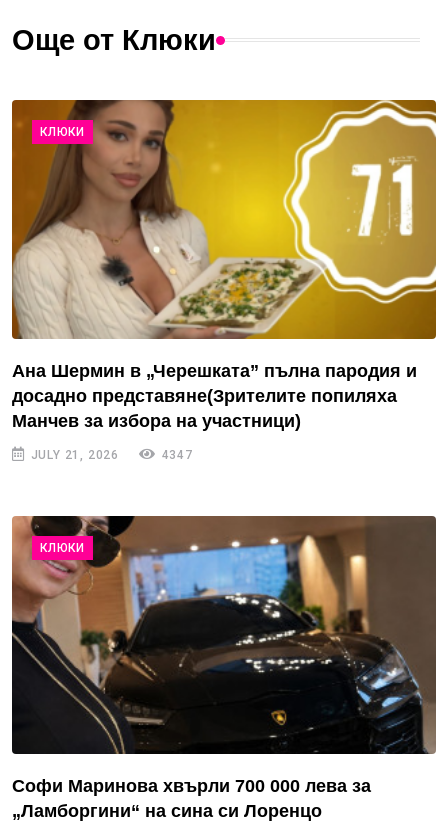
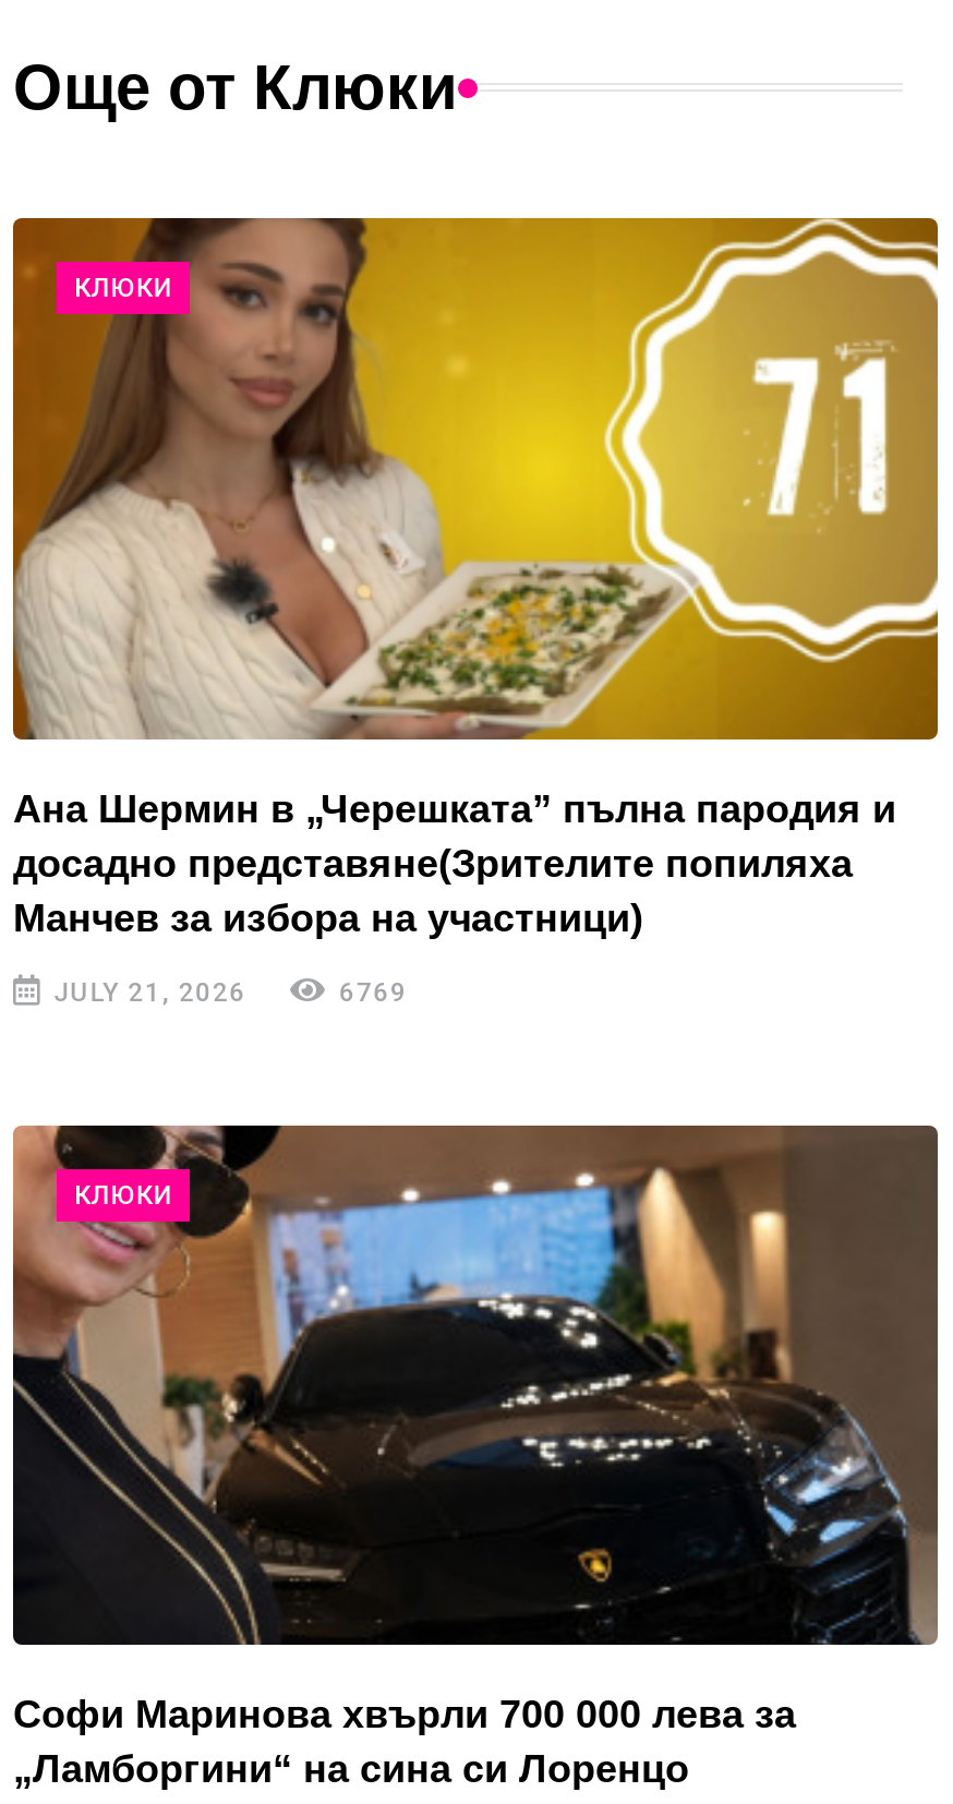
- 4347
+ 6769
